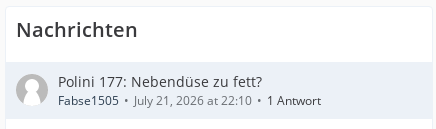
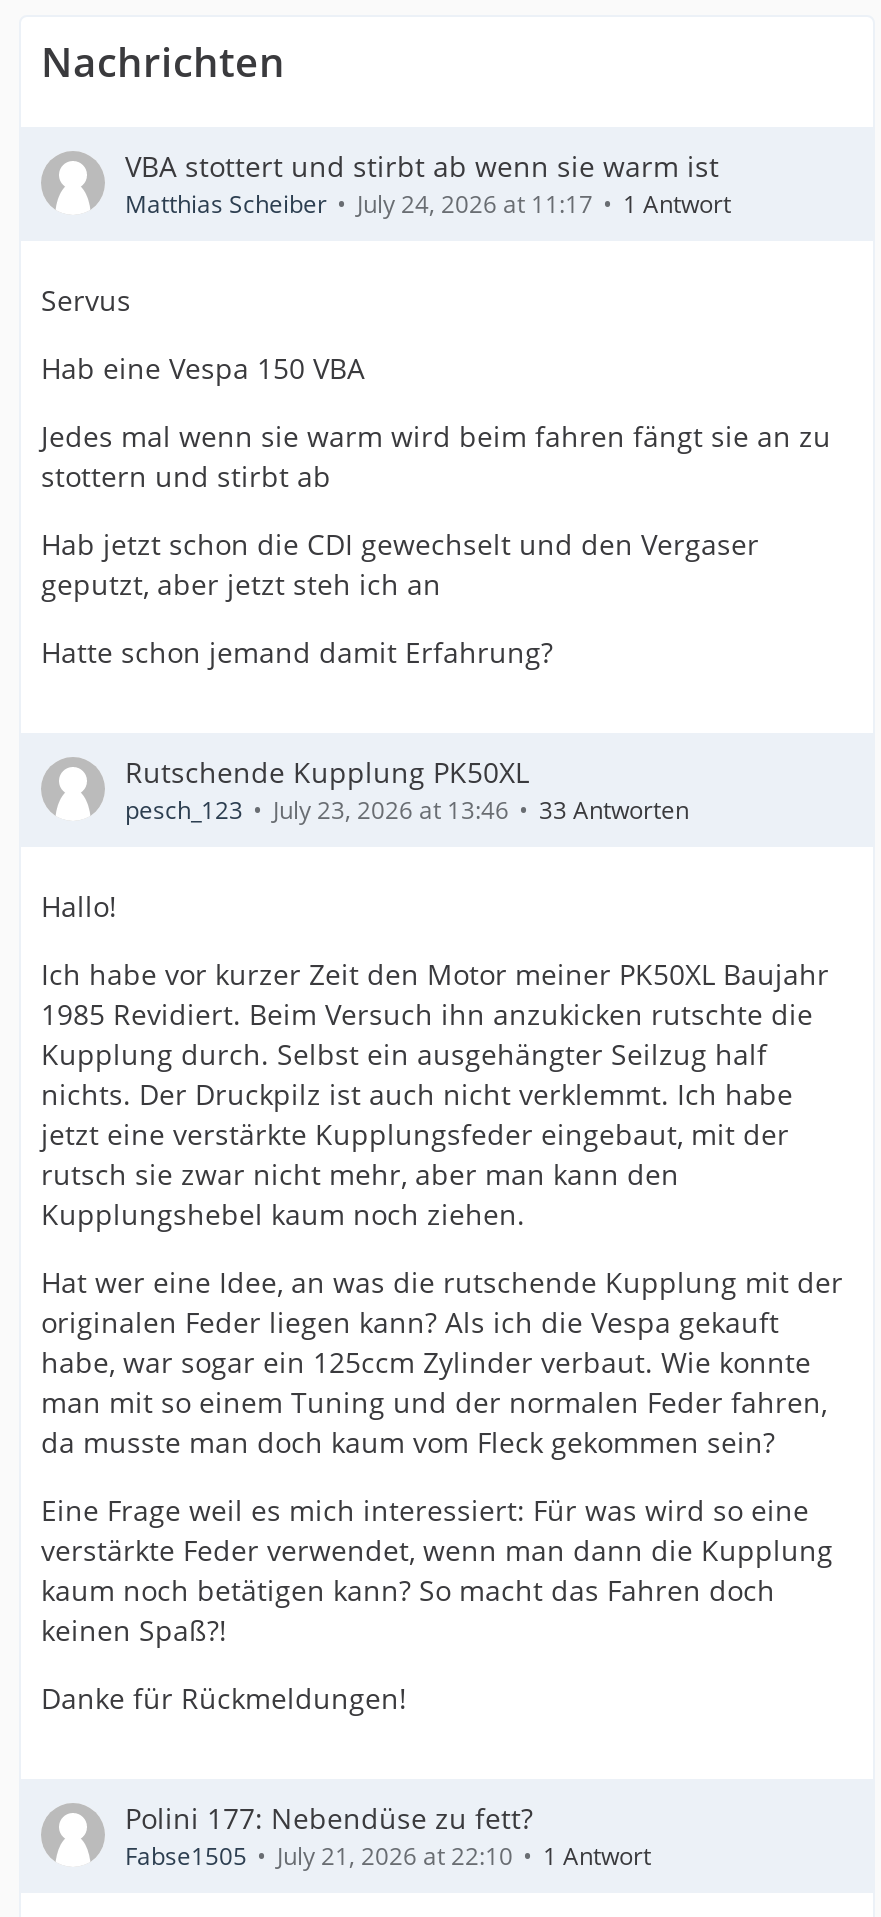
+ VBA stottert und stirbt ab wenn sie warm ist
+ Matthias Scheiber
+ July 24, 2026 at 11:17
+ 1 Antwort
+ Servus
+ Hab eine Vespa 150 VBA
+ Jedes mal wenn sie warm wird beim fahren fängt sie an zu
+ stottern und stirbt ab
+ Hab jetzt schon die CDI gewechselt und den Vergaser
+ geputzt, aber jetzt steh ich an
+ Hatte schon jemand damit Erfahrung?
+ Rutschende Kupplung PK50XL
+ pesch_123
+ July 23, 2026 at 13:46
+ 33 Antworten
+ Hallo!
+ Ich habe vor kurzer Zeit den Motor meiner PK50XL Baujahr
+ 1985 Revidiert. Beim Versuch ihn anzukicken rutschte die
+ Kupplung durch. Selbst ein ausgehängter Seilzug half
+ nichts. Der Druckpilz ist auch nicht verklemmt. Ich habe
+ jetzt eine verstärkte Kupplungsfeder eingebaut, mit der
+ rutsch sie zwar nicht mehr, aber man kann den
+ Kupplungshebel kaum noch ziehen.
+ Hat wer eine Idee, an was die rutschende Kupplung mit der
+ originalen Feder liegen kann? Als ich die Vespa gekauft
+ habe, war sogar ein 125ccm Zylinder verbaut. Wie konnte
+ man mit so einem Tuning und der normalen Feder fahren,
+ da musste man doch kaum vom Fleck gekommen sein?
+ Eine Frage weil es mich interessiert: Für was wird so eine
+ verstärkte Feder verwendet, wenn man dann die Kupplung
+ kaum noch betätigen kann? So macht das Fahren doch
+ keinen Spaß?!
+ Danke für Rückmeldungen!
